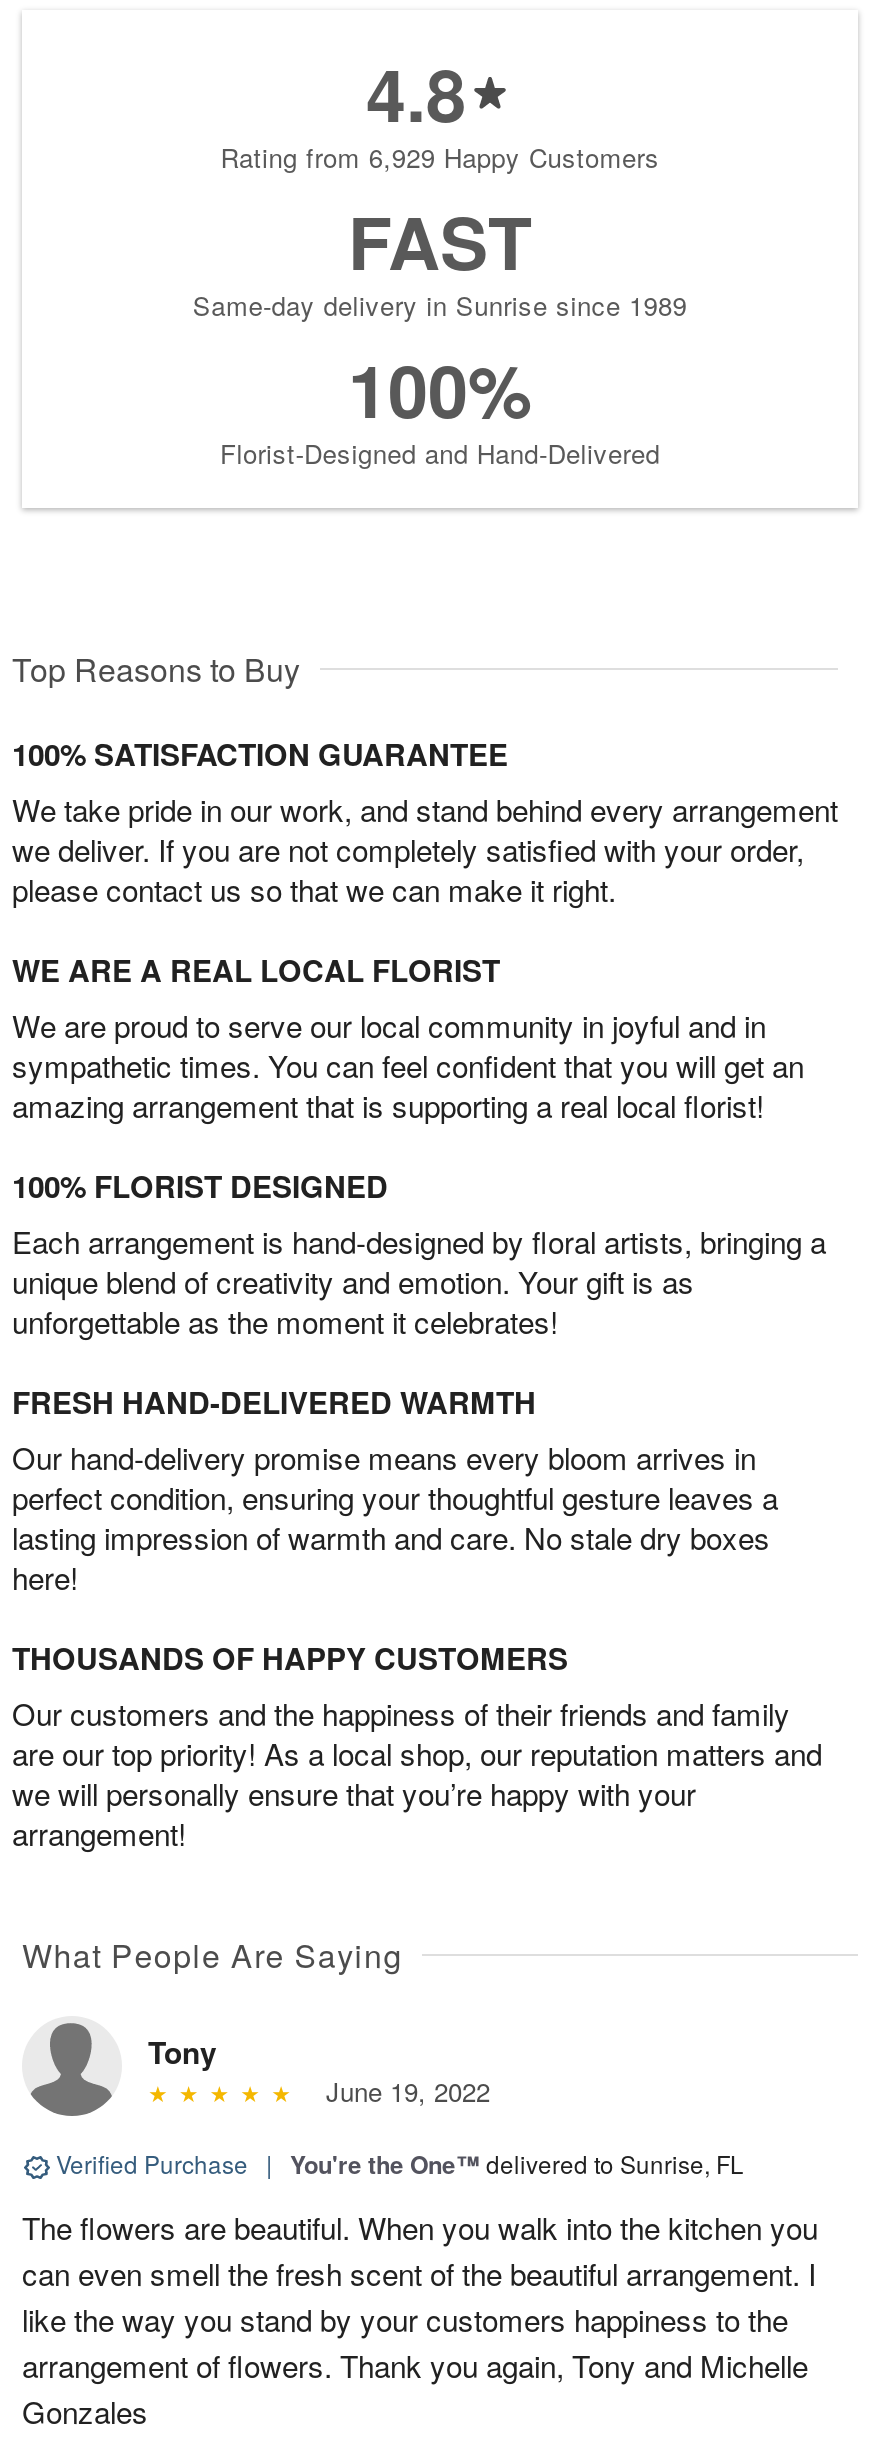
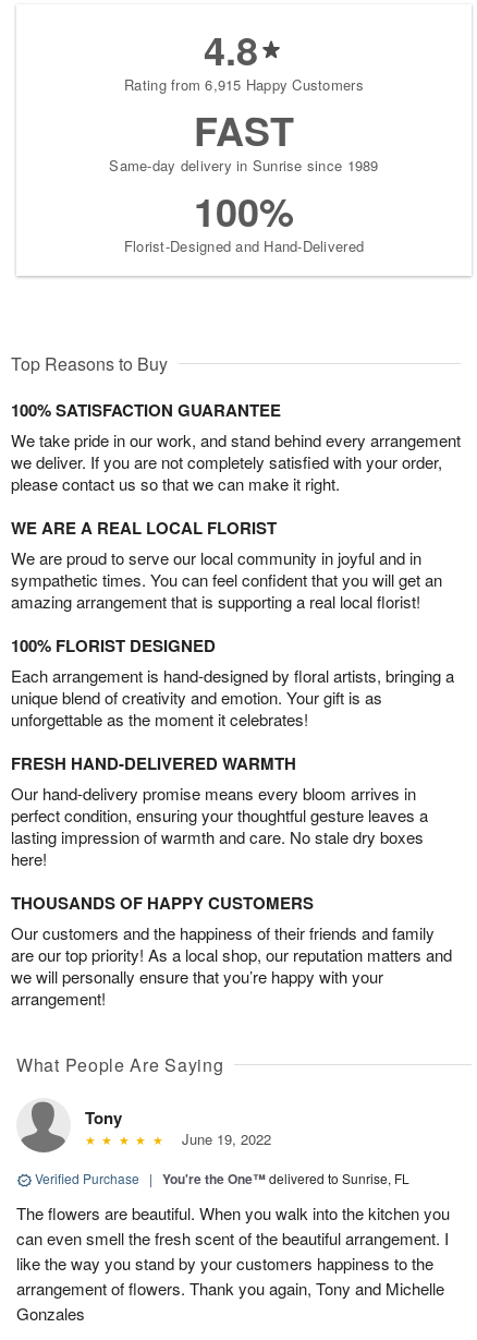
- Rating from 6,929 Happy Customers
+ Rating from 6,915 Happy Customers
